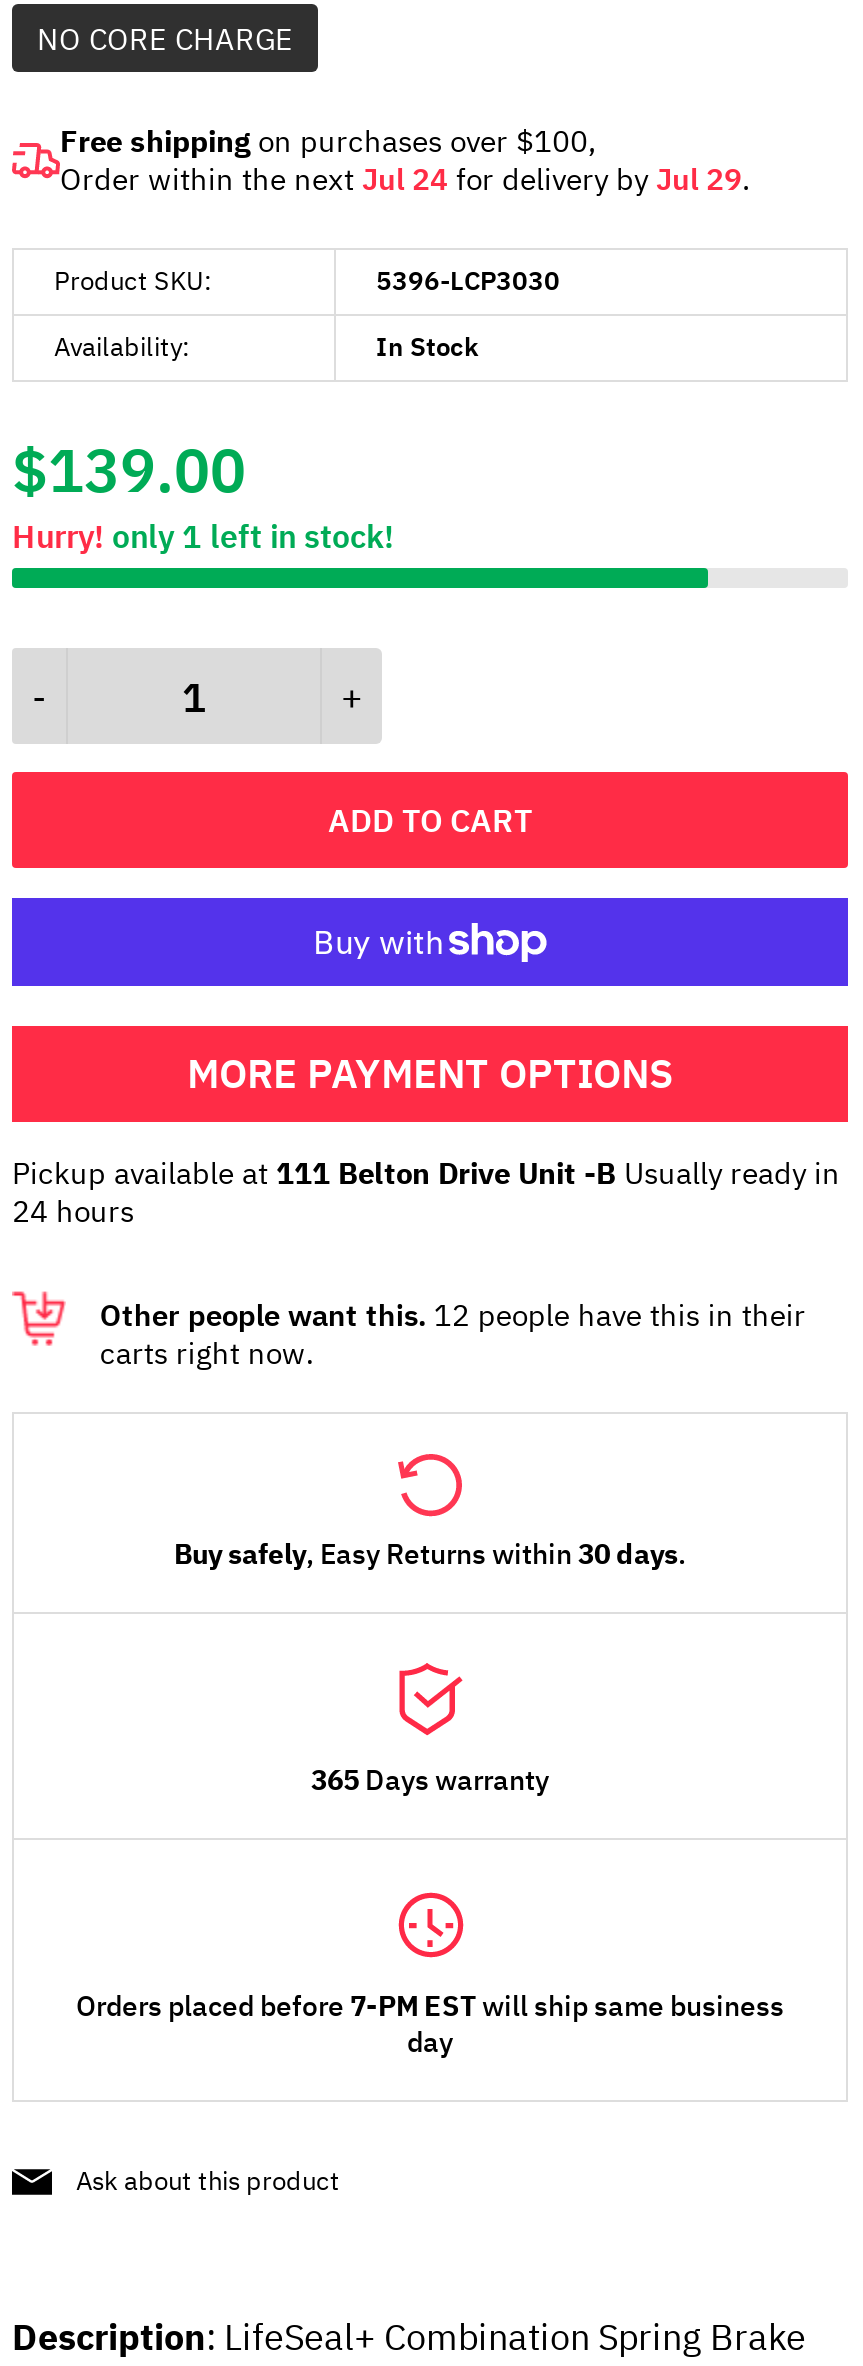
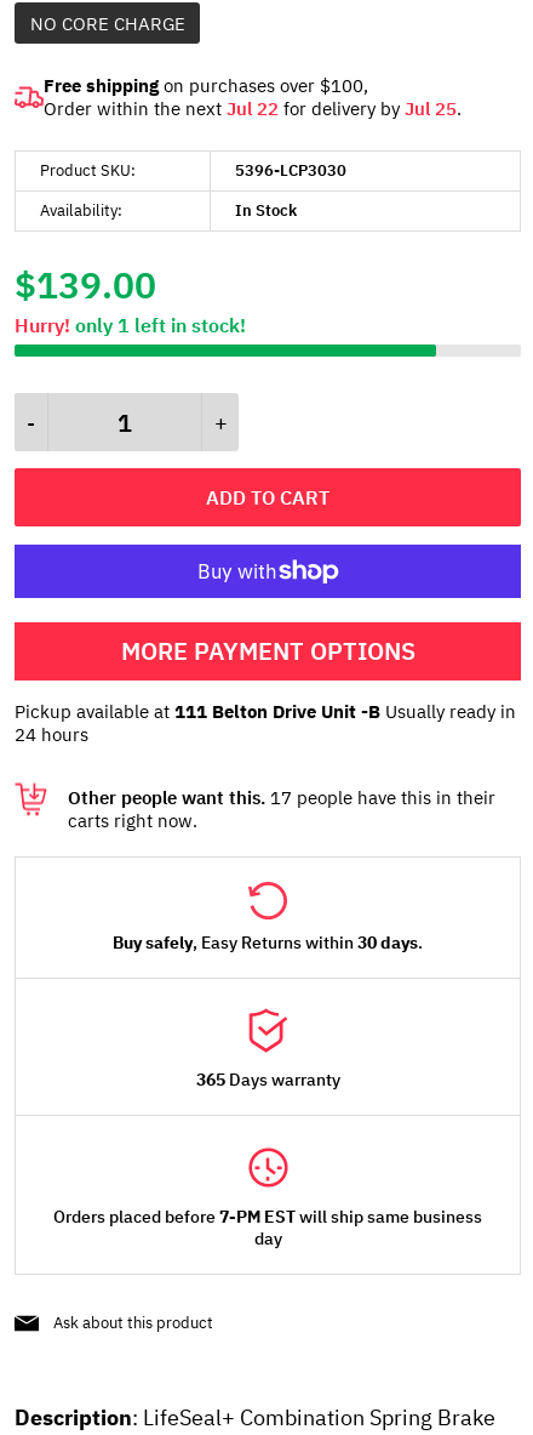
- Order within the next Jul 24 for delivery by Jul 29.
+ Order within the next Jul 22 for delivery by Jul 25.

- Other people want this. 12 people have this in their
+ Other people want this. 17 people have this in their
